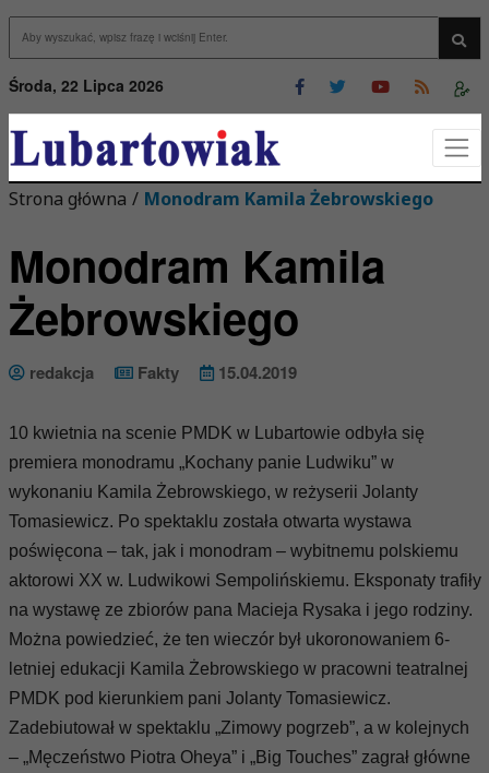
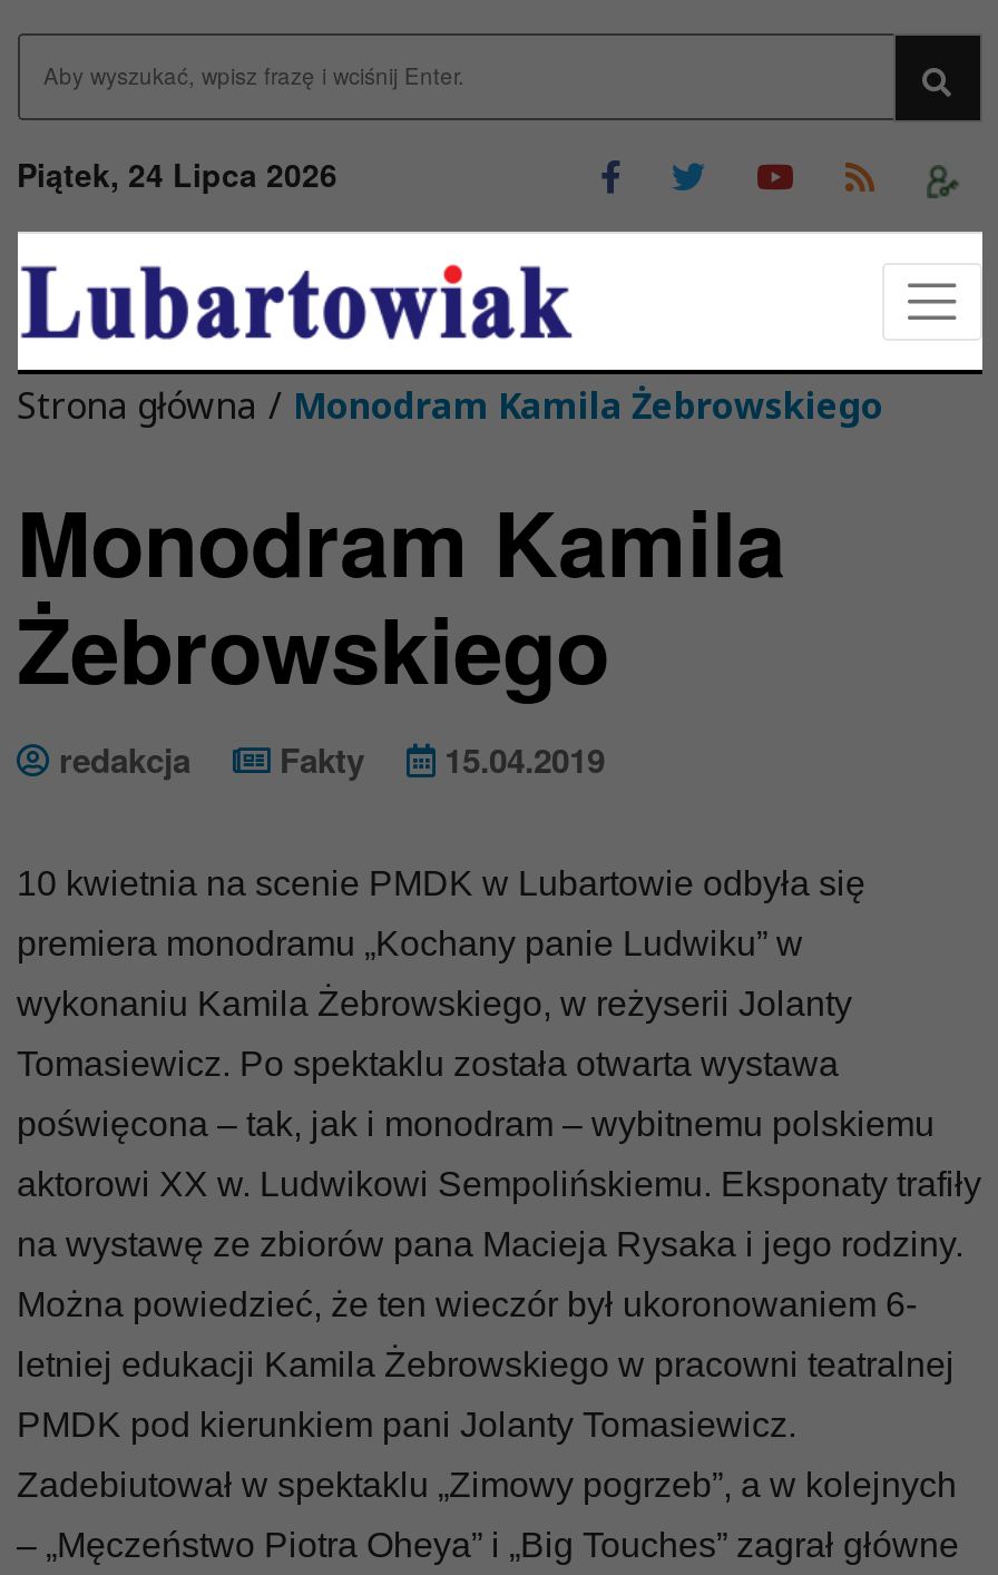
- Środa, 22 Lipca 2026
+ Piątek, 24 Lipca 2026
